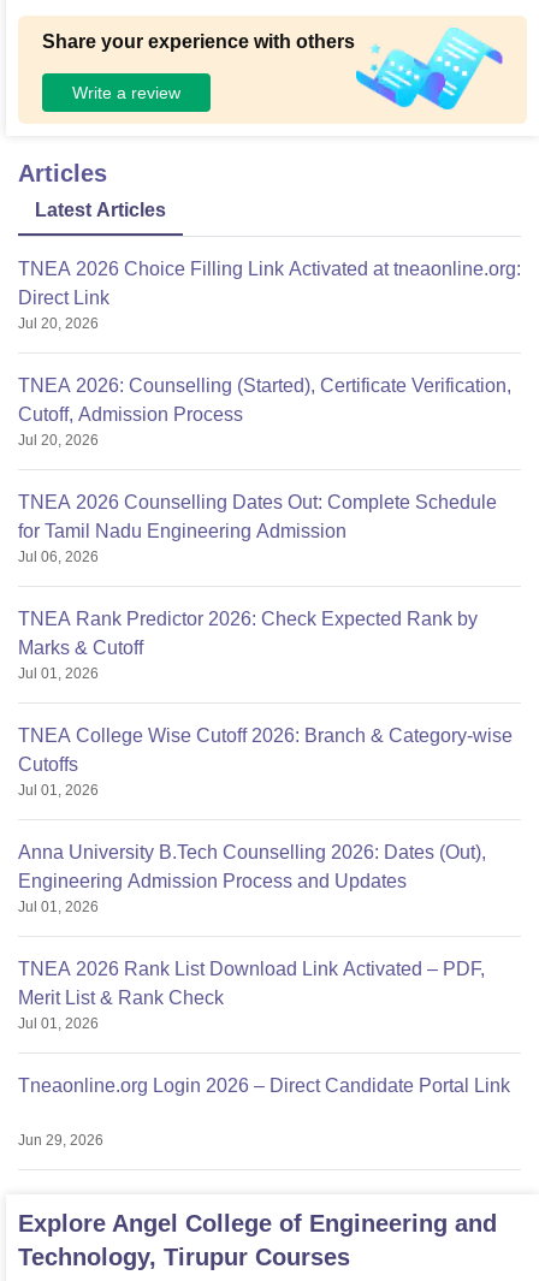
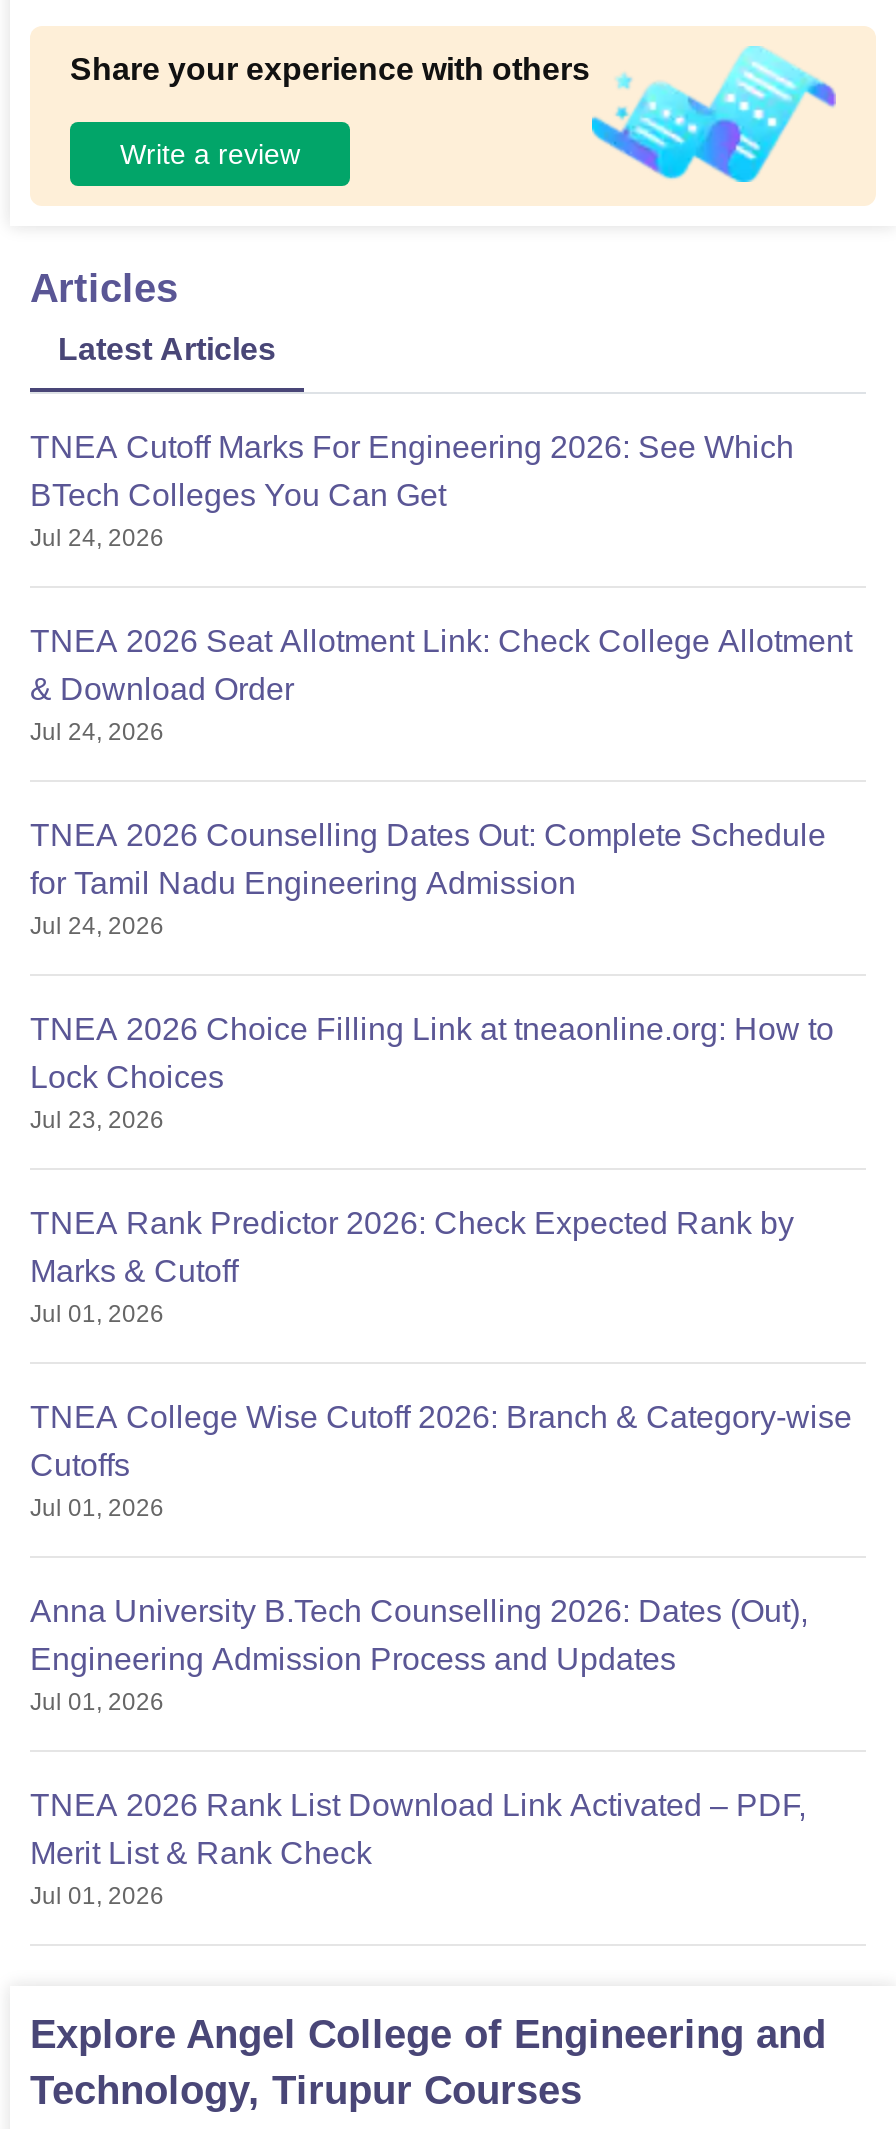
- TNEA 2026 Choice Filling Link Activated at tneaonline.org:
- Direct Link
- Jul 20, 2026
+ TNEA Cutoff Marks For Engineering 2026: See Which
+ BTech Colleges You Can Get
+ Jul 24, 2026

- TNEA 2026: Counselling (Started), Certificate Verification,
- Cutoff, Admission Process
- Jul 20, 2026
+ TNEA 2026 Seat Allotment Link: Check College Allotment
+ & Download Order
+ Jul 24, 2026

- Jul 06, 2026
+ Jul 24, 2026
+ TNEA 2026 Choice Filling Link at tneaonline.org: How to
+ Lock Choices
+ Jul 23, 2026

moved down: TNEA Rank Predictor 2026: Check Expected Rank by | Marks & Cutoff | Jul 01, 2026 | ... | Merit List & Rank Check | Jul 01, 2026

- Tneaonline.org Login 2026 – Direct Candidate Portal Link
- Jun 29, 2026
